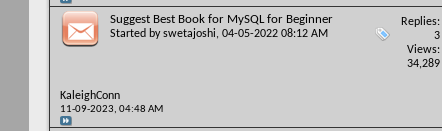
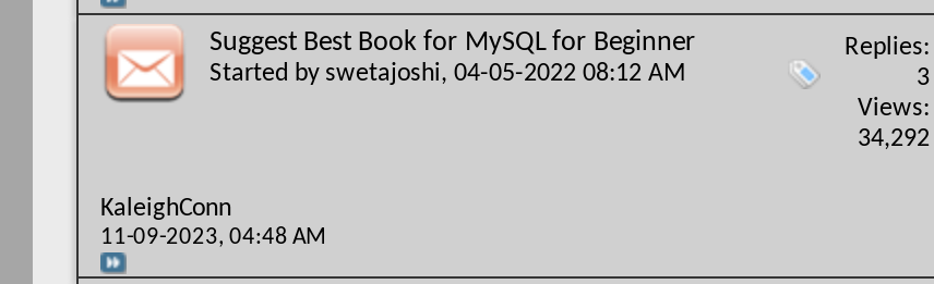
- 34,289
+ 34,292
